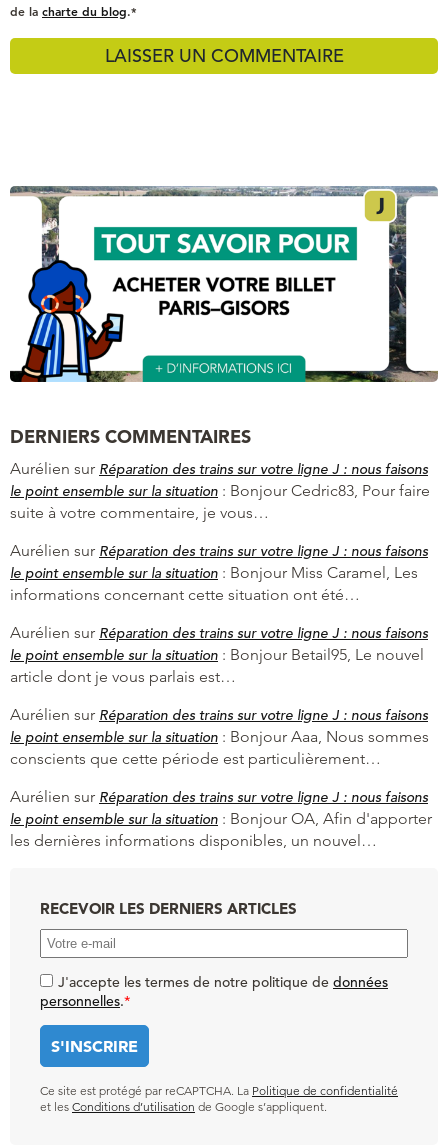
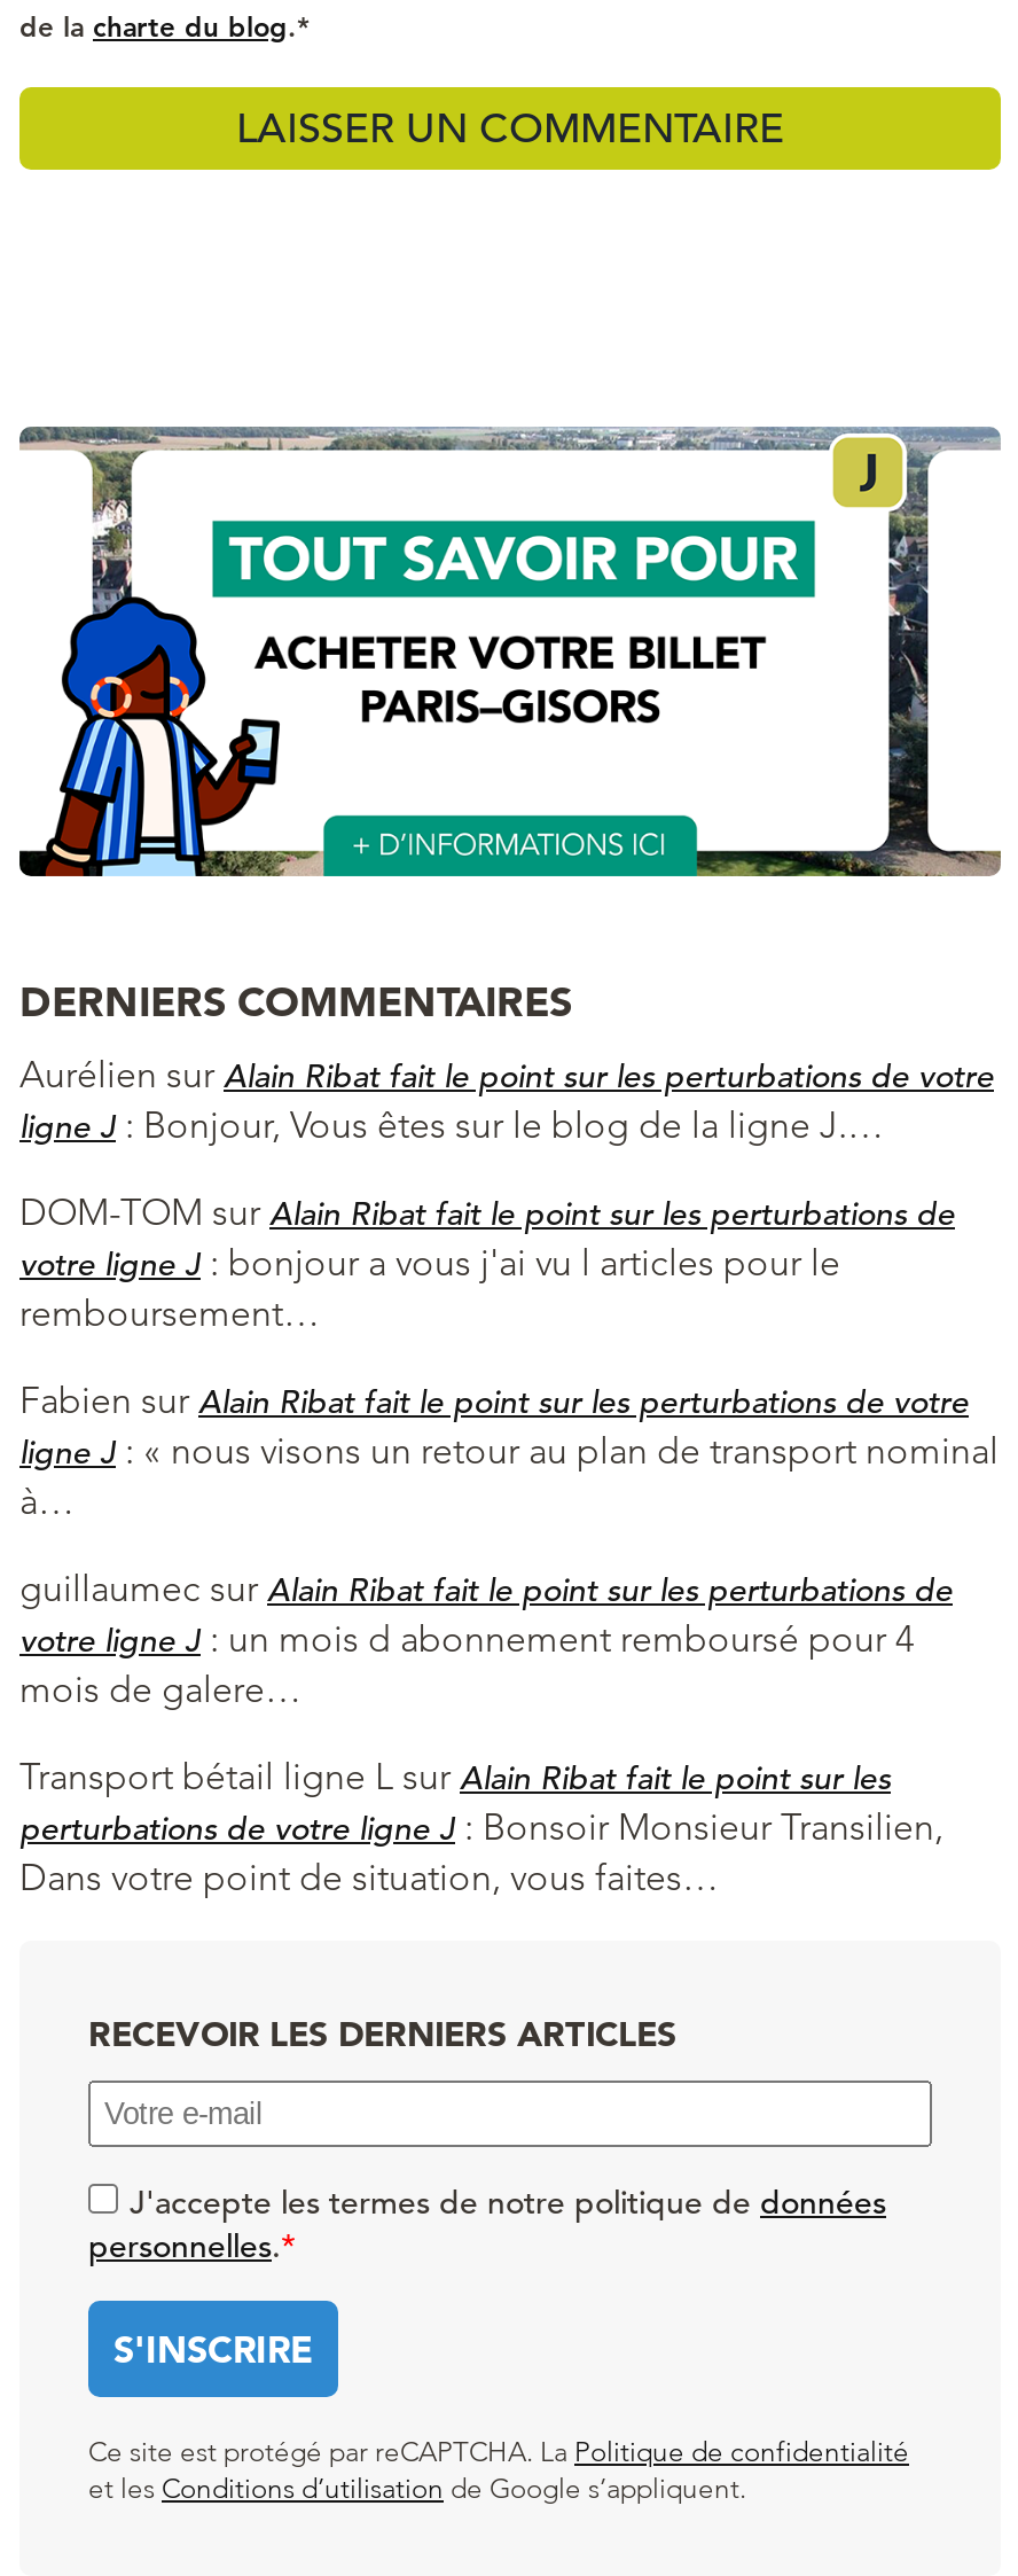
- Aurélien sur Réparation des trains sur votre ligne J : nous faisons
- le point ensemble sur la situation: Bonjour Cedric83, Pour faire
- suite à votre commentaire, je vous…
+ Aurélien sur Alain Ribat fait le point sur les perturbations de votre
+ ligne J: Bonjour, Vous êtes sur le blog de la ligne J.…

- Aurélien sur Réparation des trains sur votre ligne J : nous faisons
- le point ensemble sur la situation: Bonjour Miss Caramel, Les
- informations concernant cette situation ont été…
+ DOM-TOM sur Alain Ribat fait le point sur les perturbations de
+ votre ligne J: bonjour a vous j'ai vu l articles pour le
+ remboursement…

- Aurélien sur Réparation des trains sur votre ligne J : nous faisons
- le point ensemble sur la situation: Bonjour Betail95, Le nouvel
- article dont je vous parlais est…
+ Fabien sur Alain Ribat fait le point sur les perturbations de votre
+ ligne J: « nous visons un retour au plan de transport nominal
+ à…

- Aurélien sur Réparation des trains sur votre ligne J : nous faisons
- le point ensemble sur la situation: Bonjour Aaa, Nous sommes
- conscients que cette période est particulièrement…
+ guillaumec sur Alain Ribat fait le point sur les perturbations de
+ votre ligne J: un mois d abonnement remboursé pour 4
+ mois de galere…

- Aurélien sur Réparation des trains sur votre ligne J : nous faisons
- le point ensemble sur la situation: Bonjour OA, Afin d'apporter
- les dernières informations disponibles, un nouvel…
+ Transport bétail ligne L sur Alain Ribat fait le point sur les
+ perturbations de votre ligne J: Bonsoir Monsieur Transilien,
+ Dans votre point de situation, vous faites…
